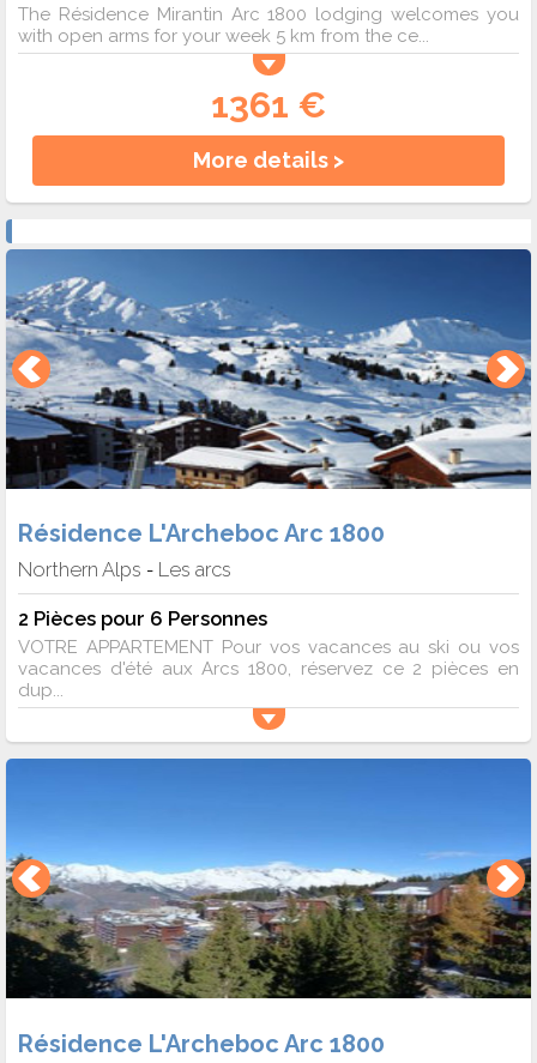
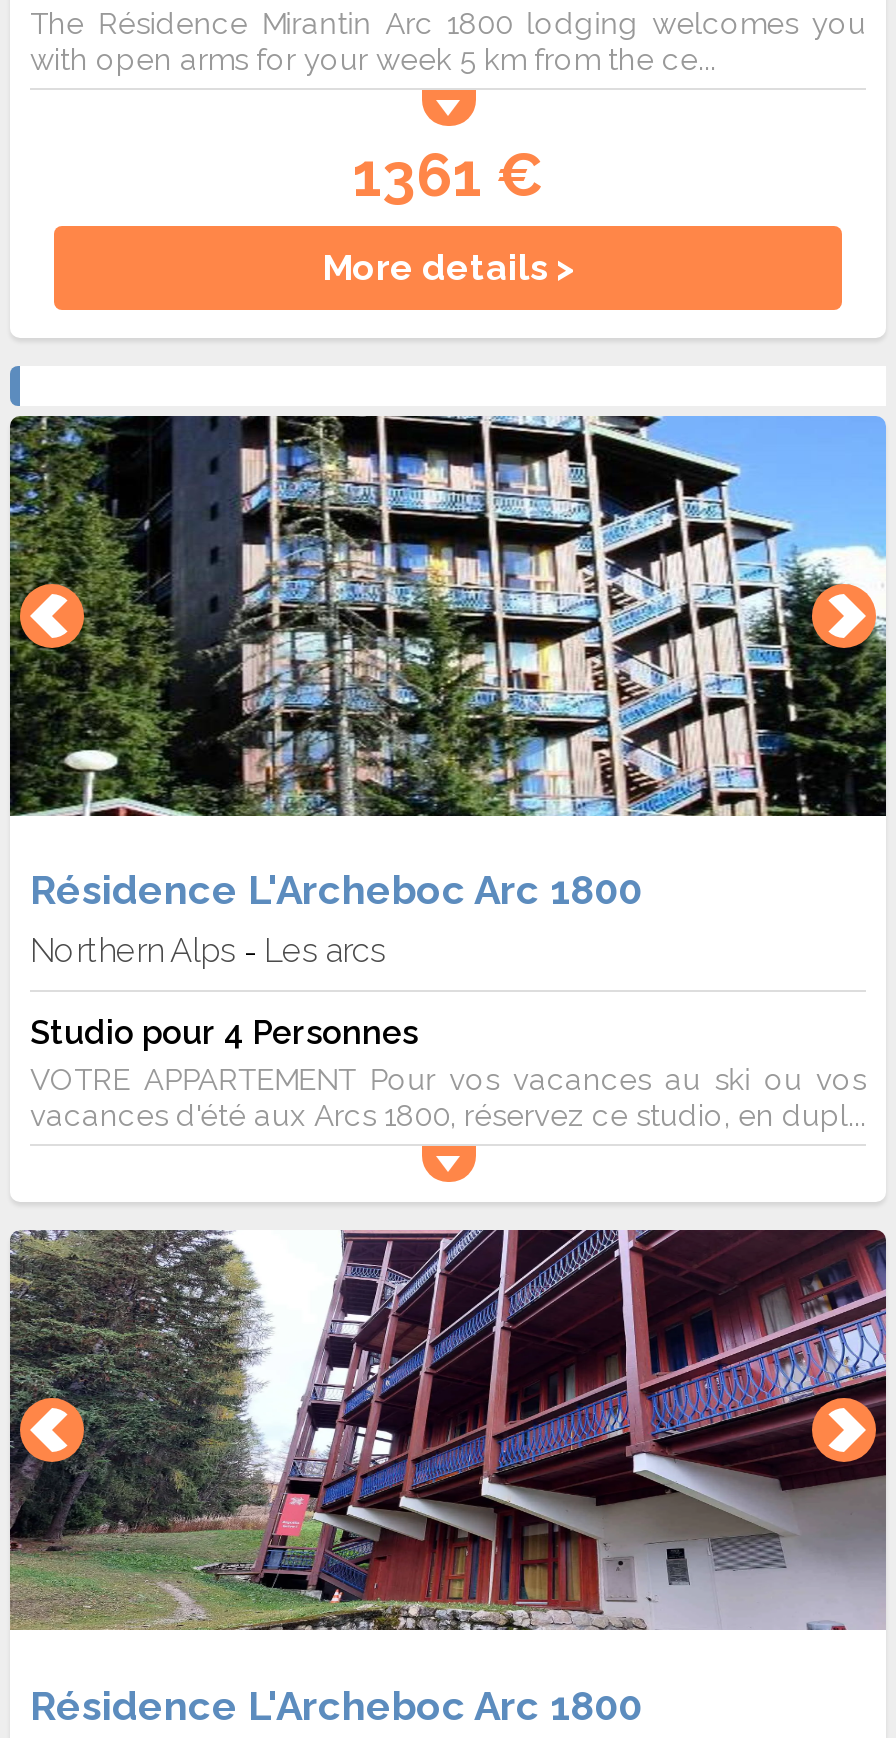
- [image]
+ [image]

- 2 Pièces pour 6 Personnes
+ Studio pour 4 Personnes

- vacances d'été aux Arcs 1800, réservez ce 2 pièces en
- dup...
+ vacances d'été aux Arcs 1800, réservez ce studio, en dupl...

- [image]
+ [image]
